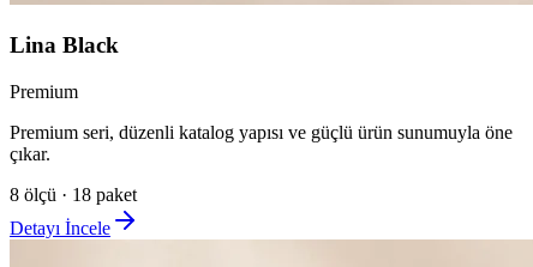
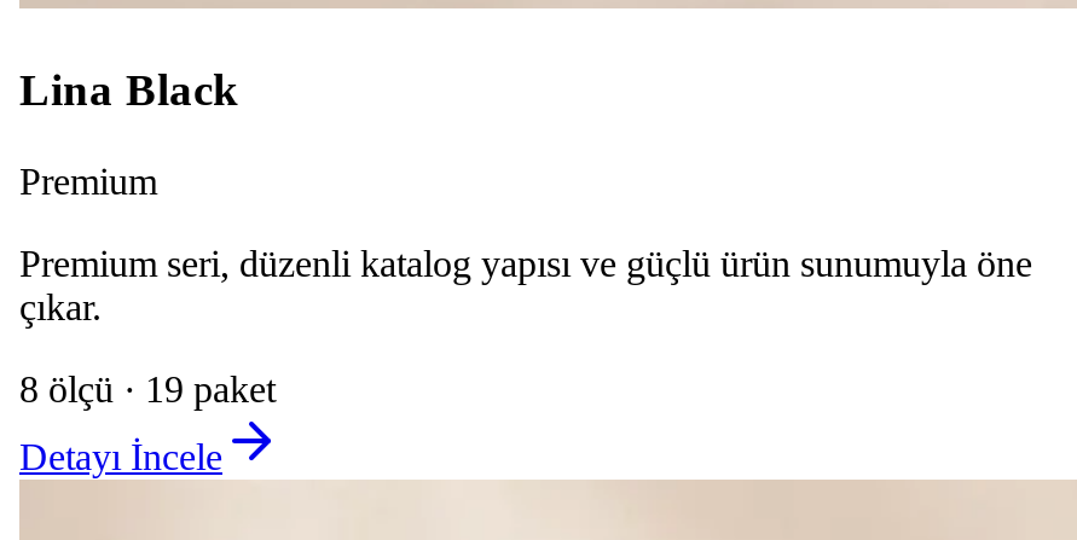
- 8 ölçü · 18 paket
+ 8 ölçü · 19 paket
